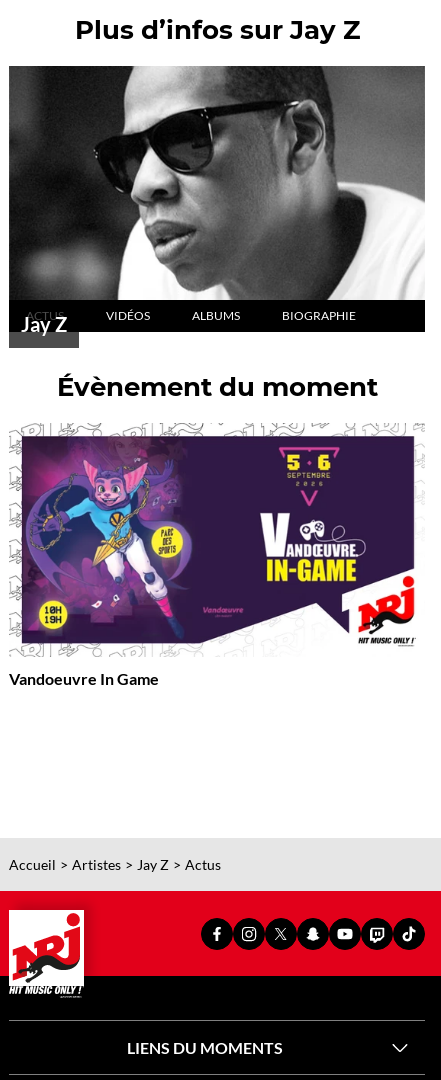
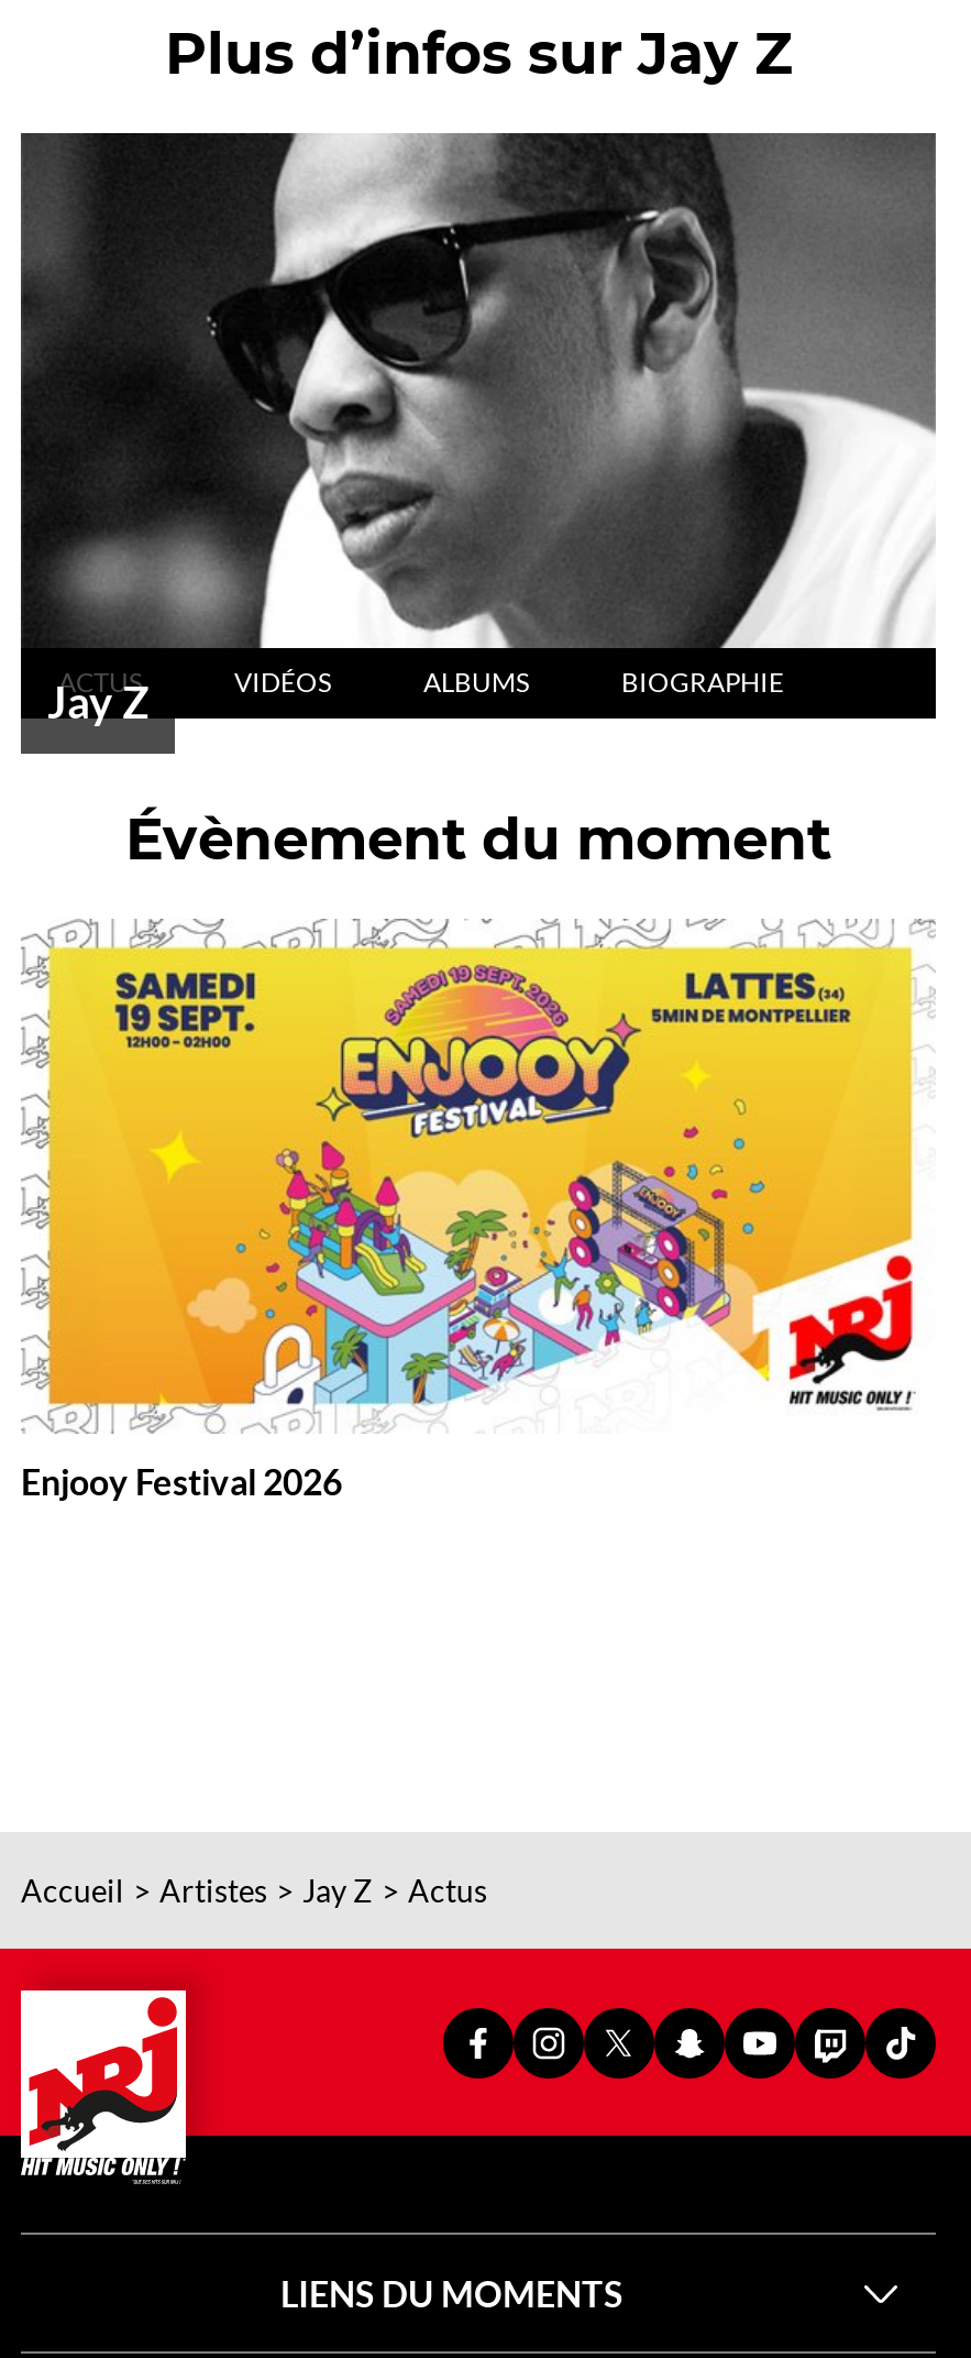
- [image]
- Vandoeuvre In Game
+ [image]
+ Enjooy Festival 2026
